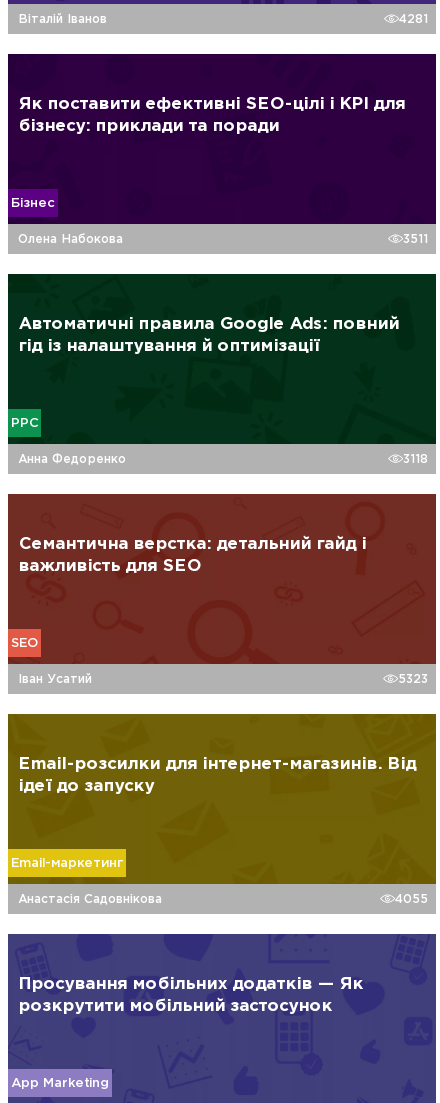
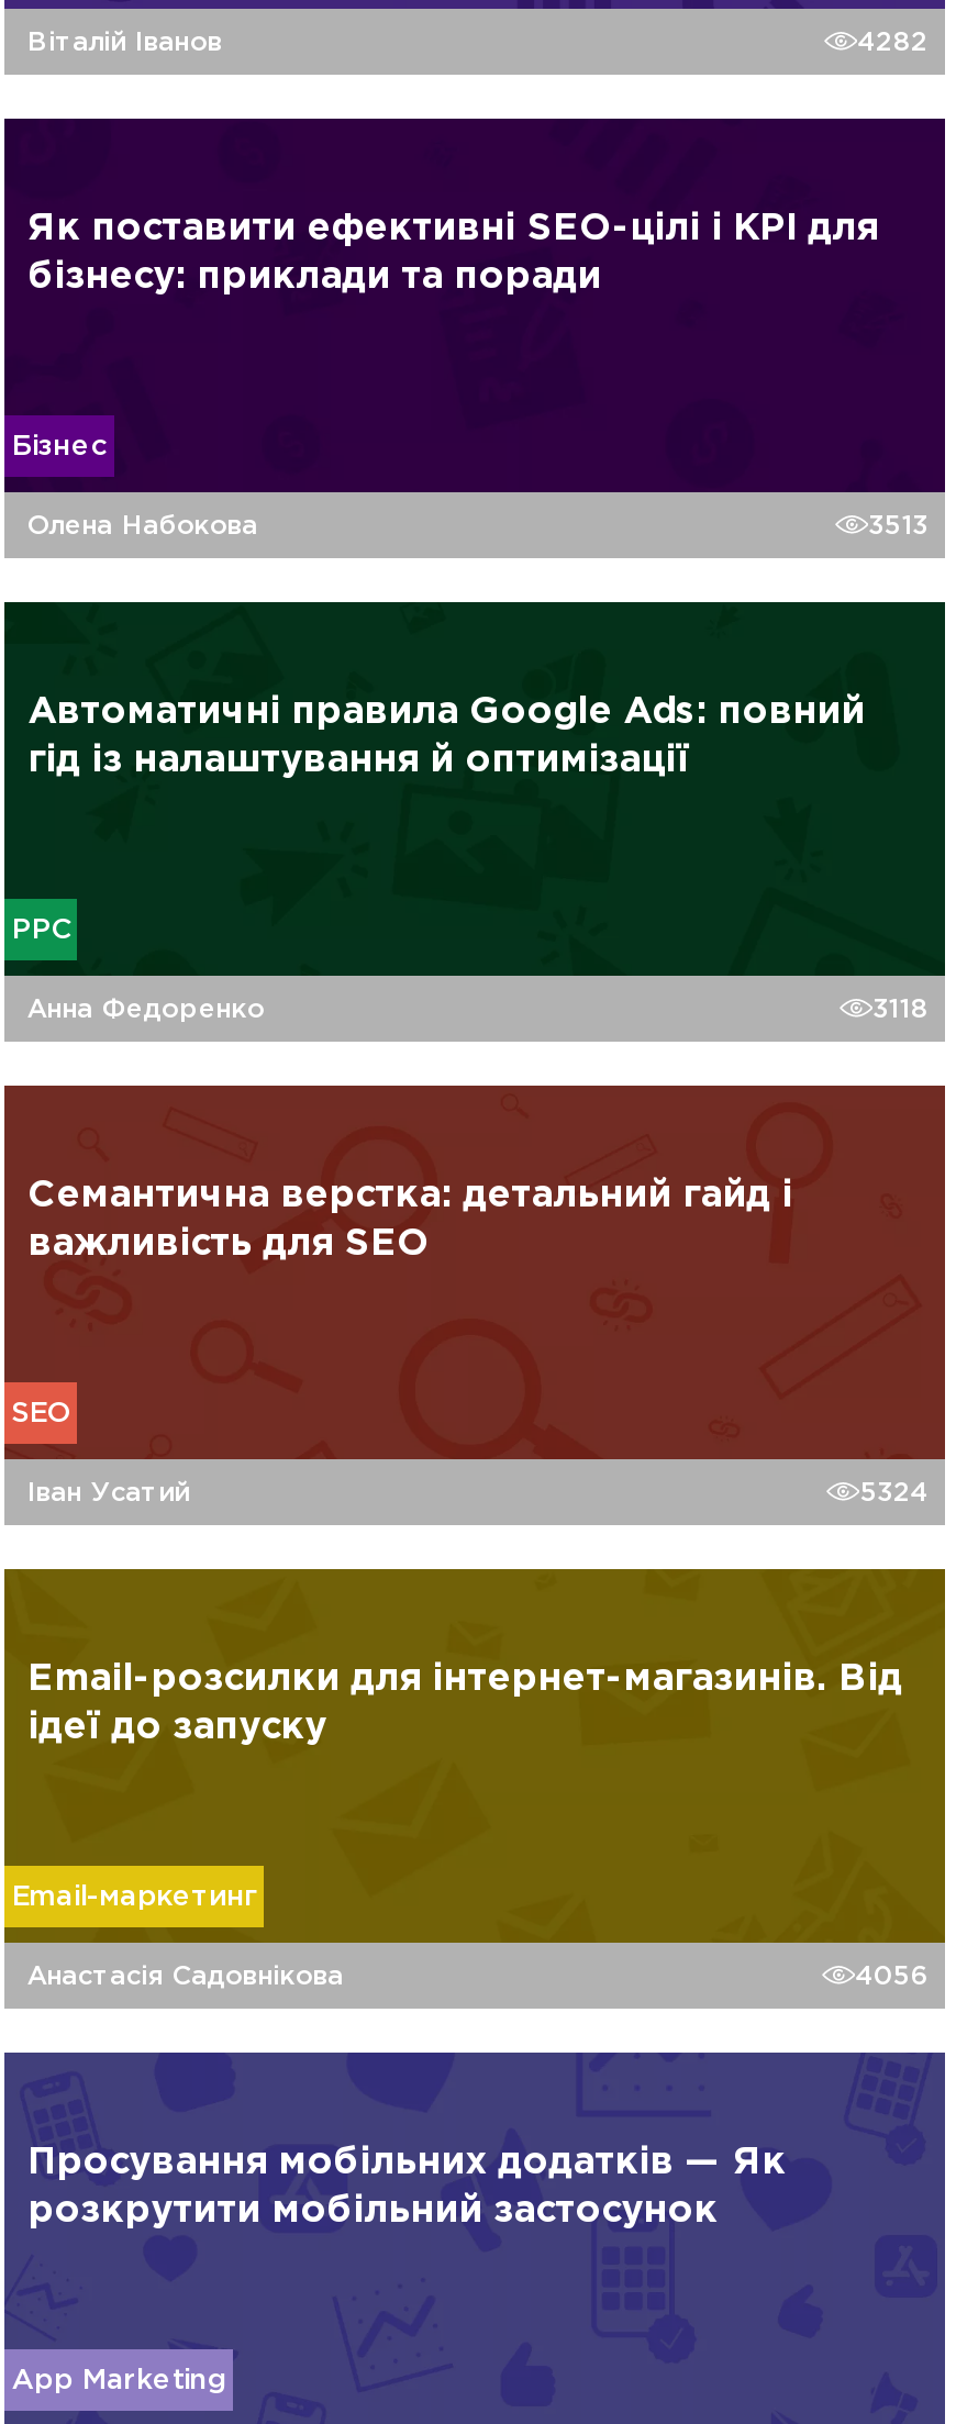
- 4281
+ 4282

- 3511
+ 3513

- 5323
+ 5324

- 4055
+ 4056
